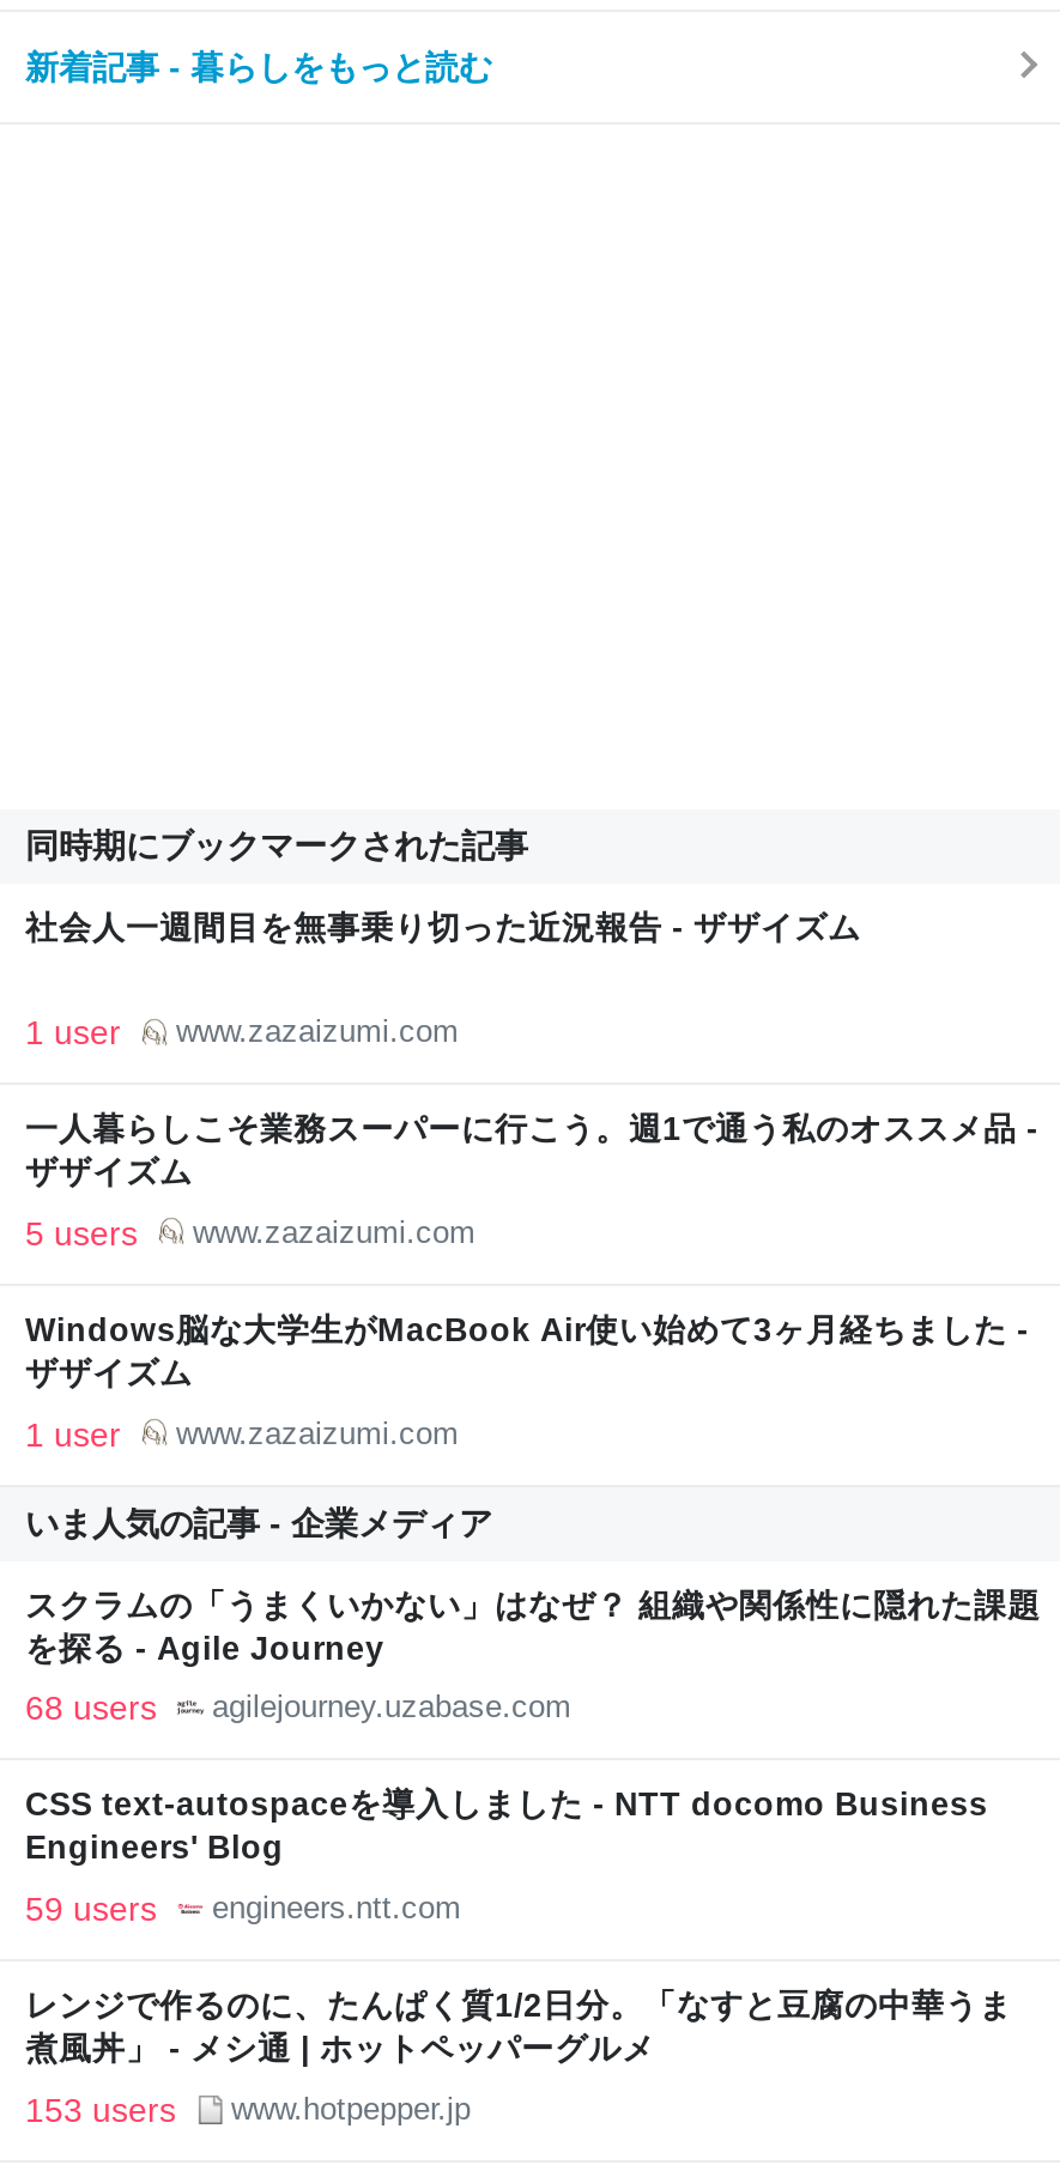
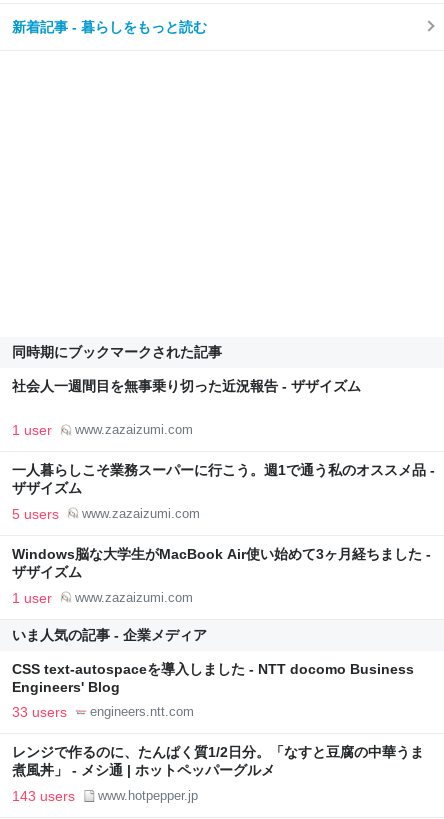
- スクラムの「うまくいかない」はなぜ？ 組織や関係性に隠れた課題
- を探る - Agile Journey
- 68 users
- agilejourney.uzabase.com

- 59 users engineers.ntt.com
+ 33 users engineers.ntt.com

- 153 users www.hotpepper.jp
+ 143 users www.hotpepper.jp
